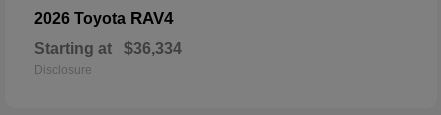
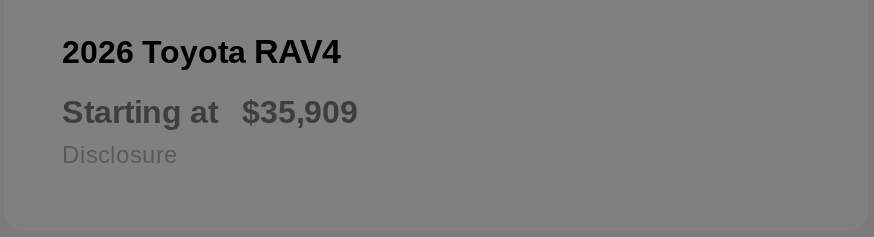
- Starting at $36,334
+ Starting at $35,909
